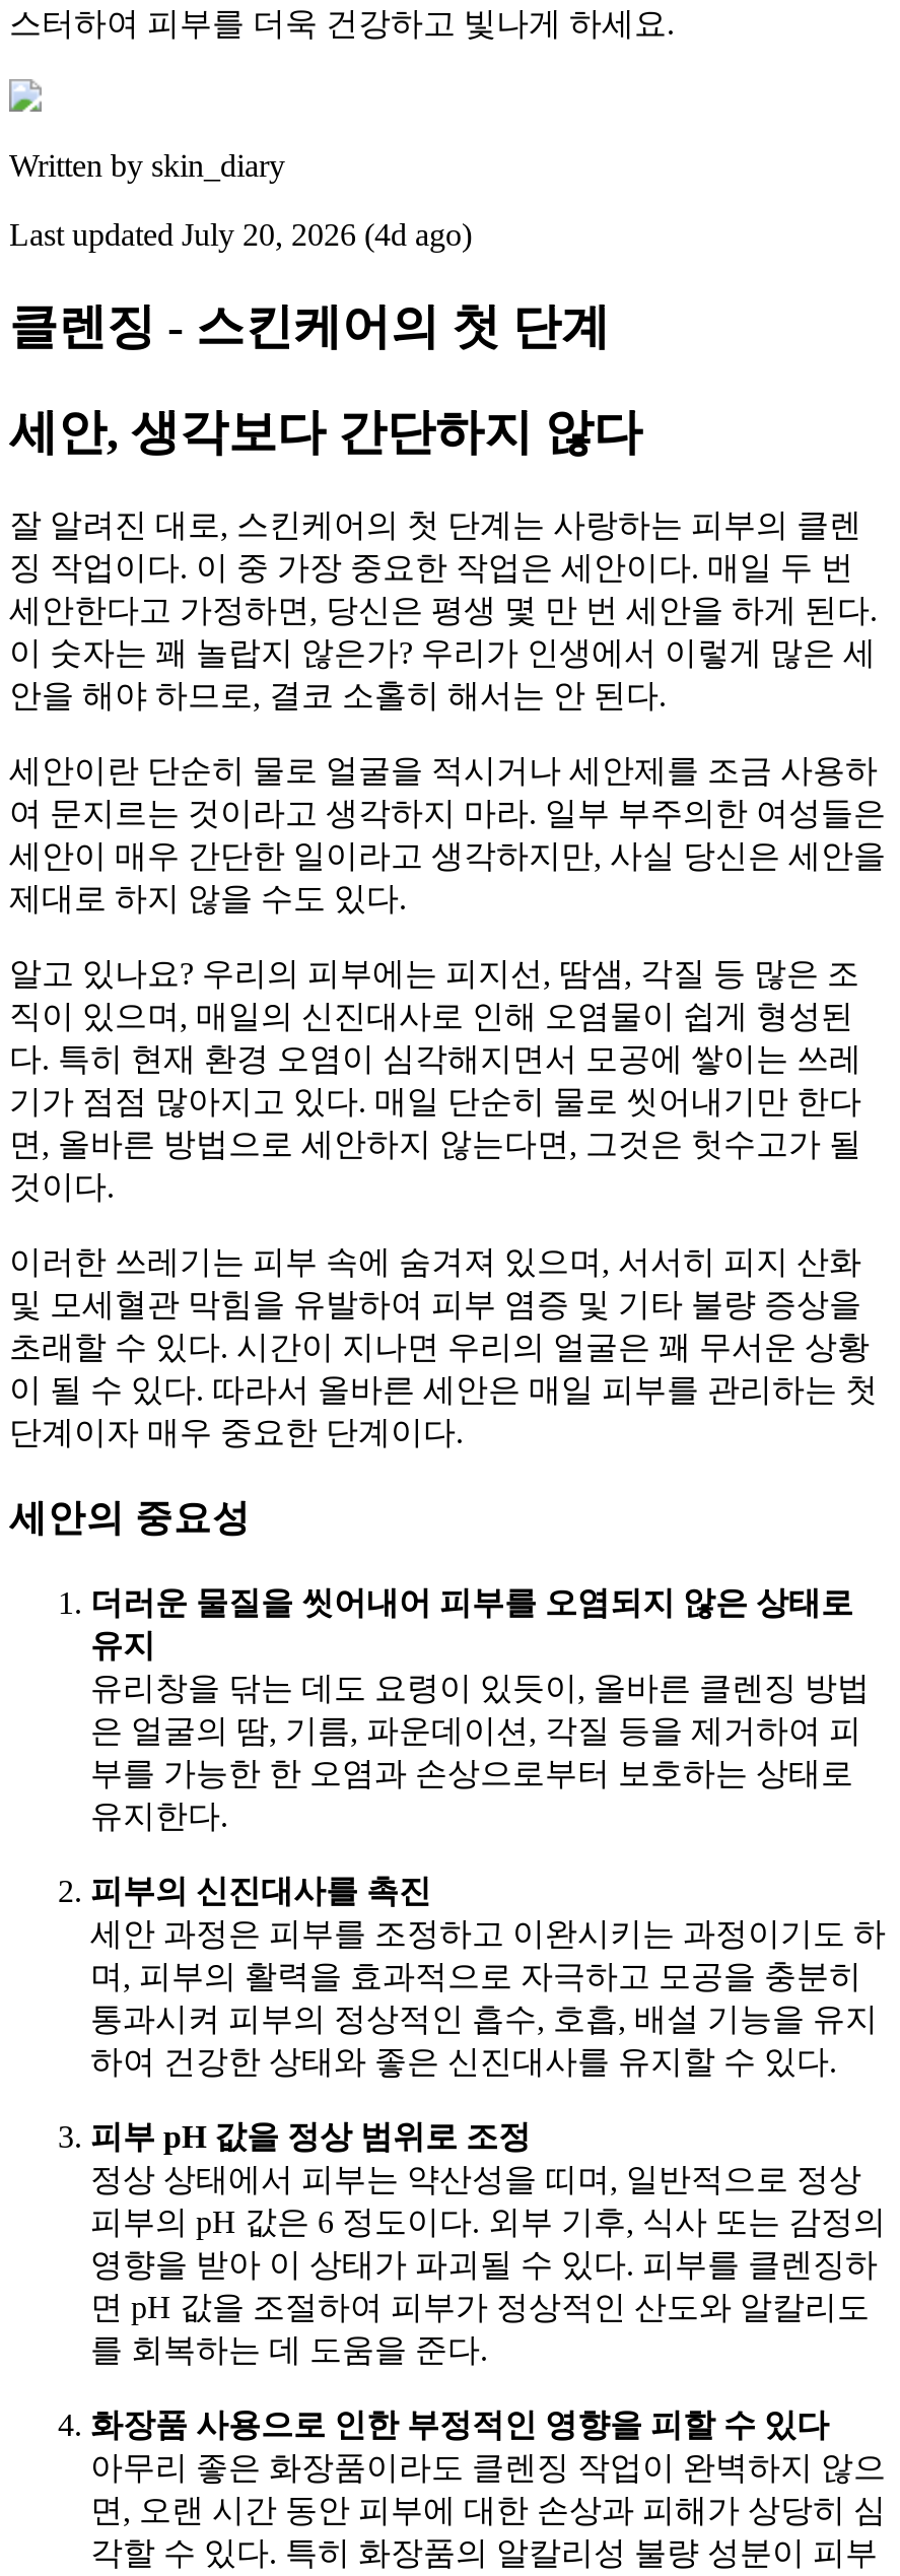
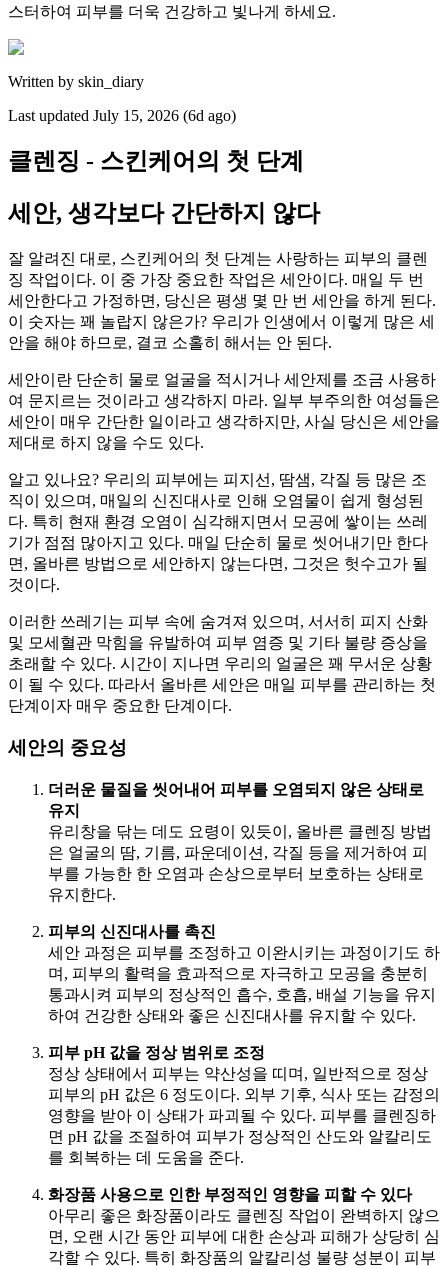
- Last updated July 20, 2026 (4d ago)
+ Last updated July 15, 2026 (6d ago)
